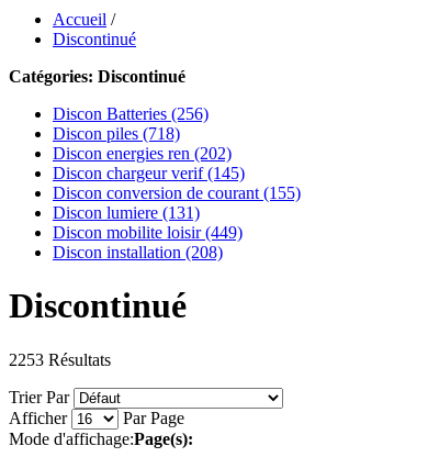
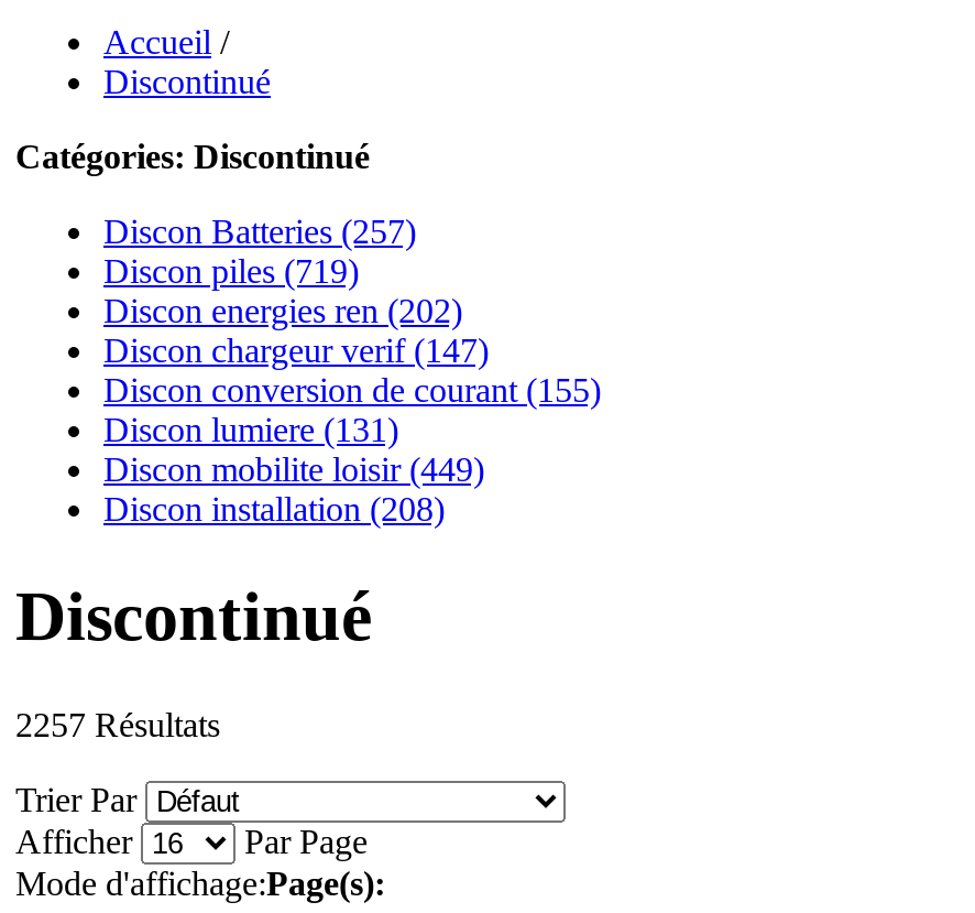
- Discon Batteries (256)
+ Discon Batteries (257)

- Discon piles (718)
+ Discon piles (719)

- Discon chargeur verif (145)
+ Discon chargeur verif (147)

- 2253 Résultats
+ 2257 Résultats
